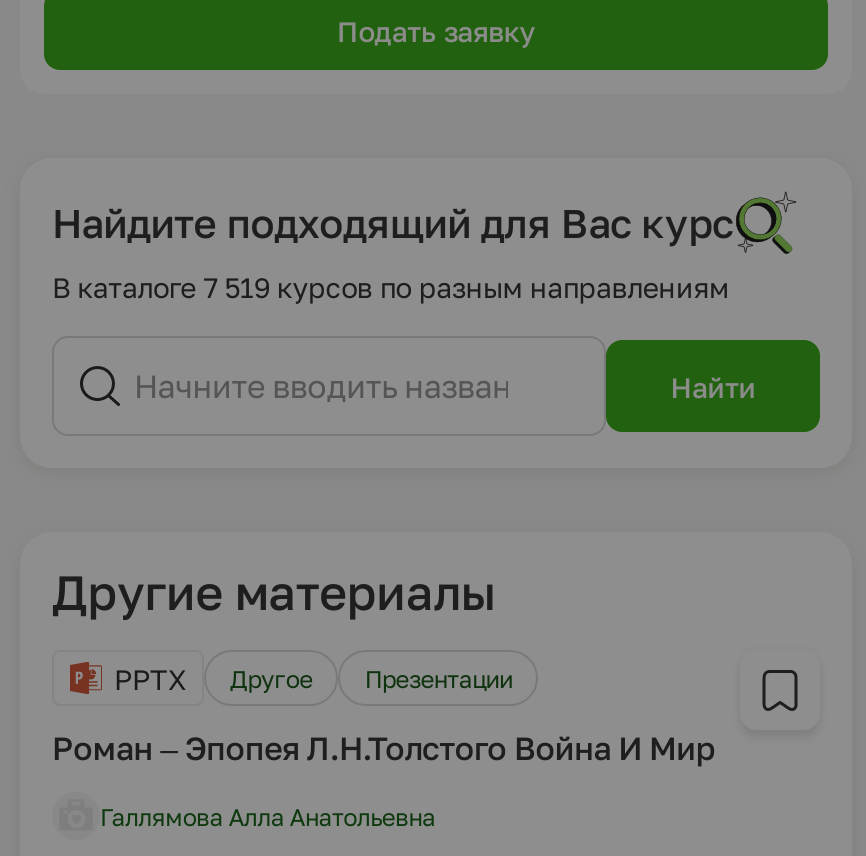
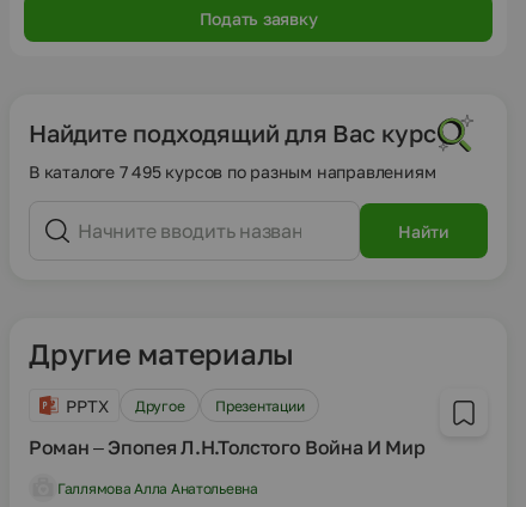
- В каталоге 7 519 курсов по разным направлениям
+ В каталоге 7 495 курсов по разным направлениям
